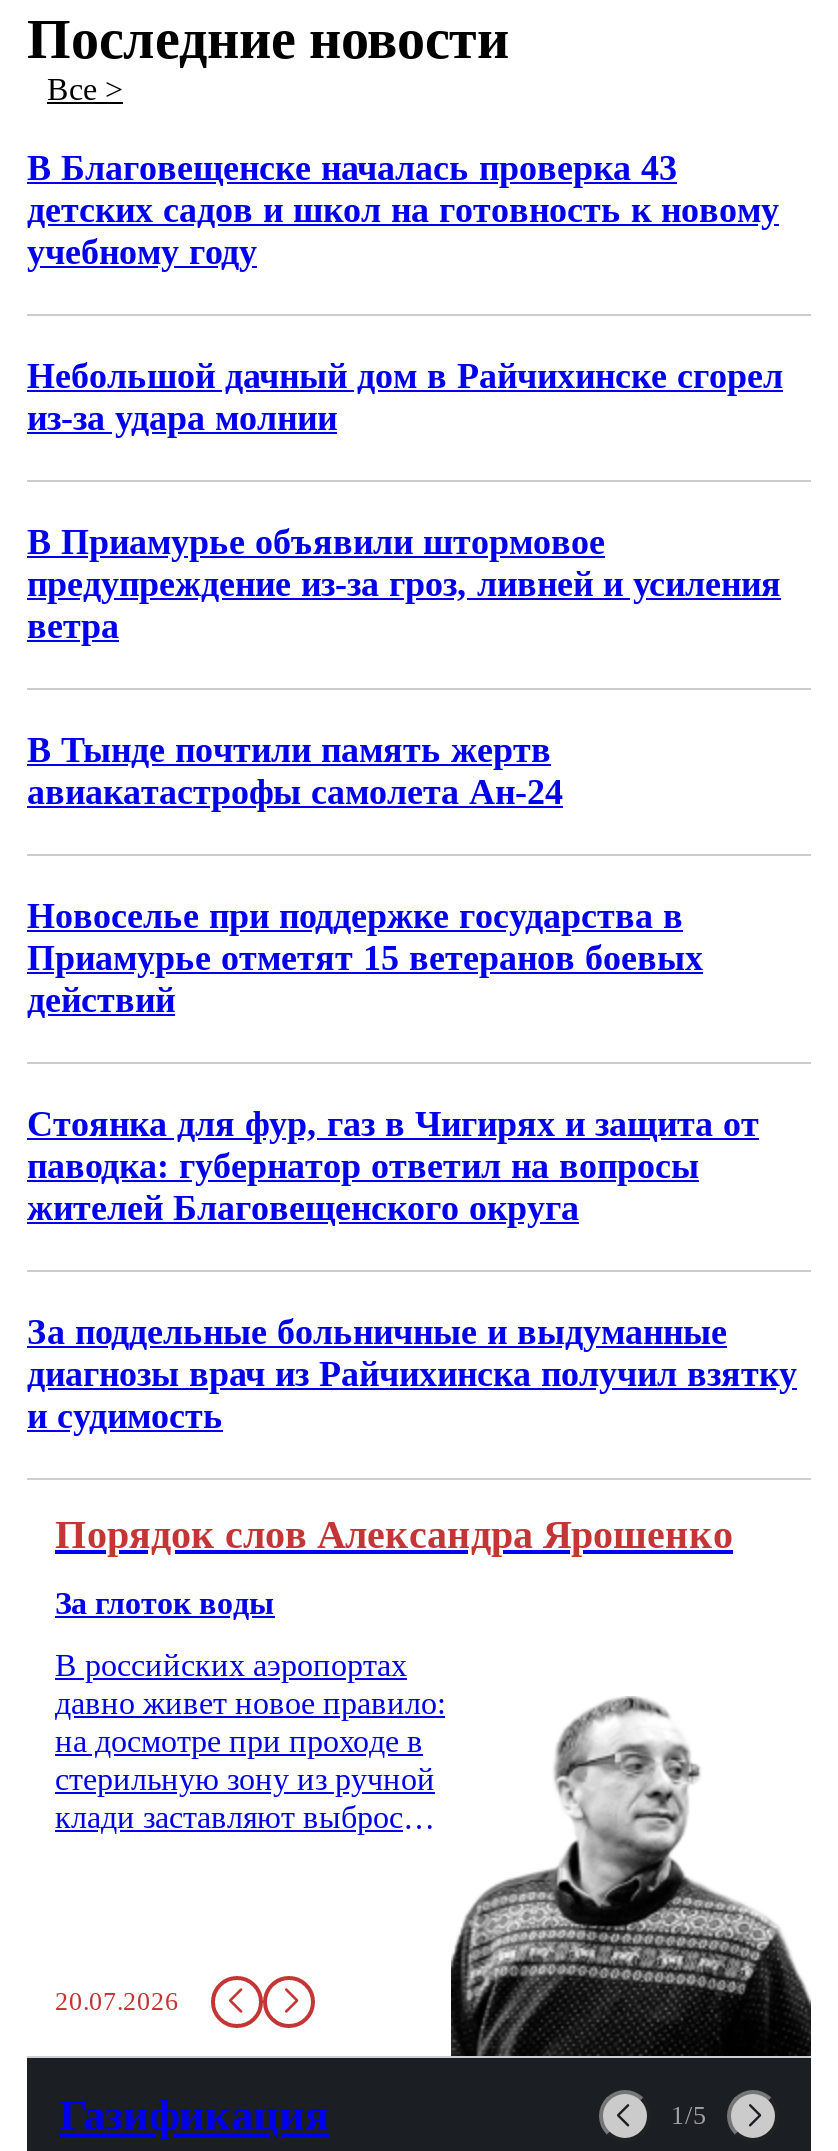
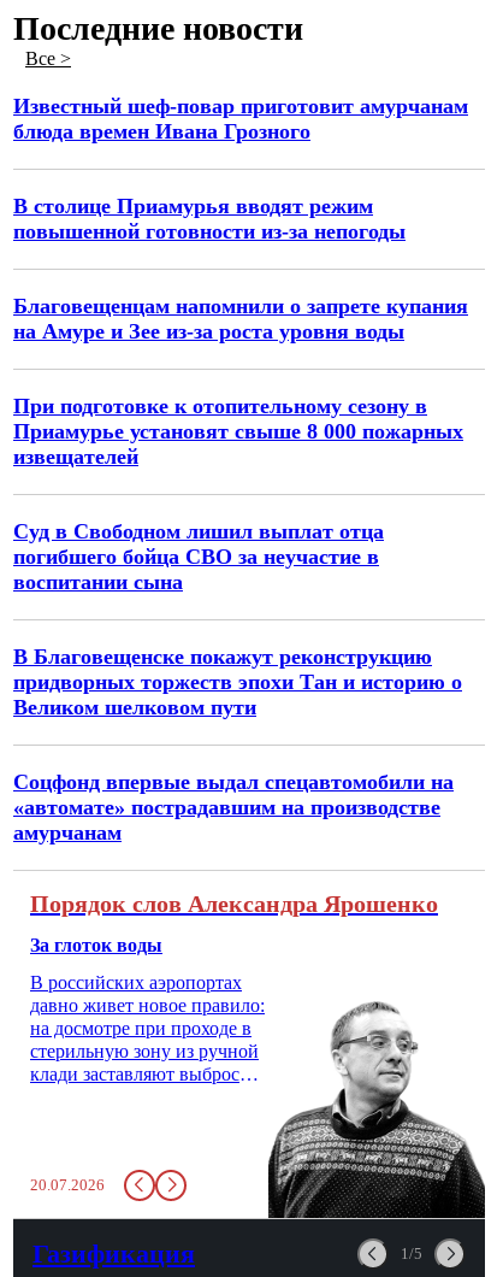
- В Благовещенске началась проверка 43
- детских садов и школ на готовность к новому
- учебному году
+ Известный шеф-повар приготовит амурчанам
+ блюда времен Ивана Грозного

- Небольшой дачный дом в Райчихинске сгорел
- из-за удара молнии
+ В столице Приамурья вводят режим
+ повышенной готовности из-за непогоды

- В Приамурье объявили штормовое
- предупреждение из-за гроз, ливней и усиления
- ветра
+ Благовещенцам напомнили о запрете купания
+ на Амуре и Зее из-за роста уровня воды

- В Тынде почтили память жертв
- авиакатастрофы самолета Ан-24
+ При подготовке к отопительному сезону в
+ Приамурье установят свыше 8 000 пожарных
+ извещателей

- Новоселье при поддержке государства в
- Приамурье отметят 15 ветеранов боевых
- действий
+ Суд в Свободном лишил выплат отца
+ погибшего бойца СВО за неучастие в
+ воспитании сына

- Стоянка для фур, газ в Чигирях и защита от
- паводка: губернатор ответил на вопросы
- жителей Благовещенского округа
+ В Благовещенске покажут реконструкцию
+ придворных торжеств эпохи Тан и историю о
+ Великом шелковом пути

- За поддельные больничные и выдуманные
- диагнозы врач из Райчихинска получил взятку
- и судимость
+ Соцфонд впервые выдал спецавтомобили на
+ «автомате» пострадавшим на производстве
+ амурчанам
